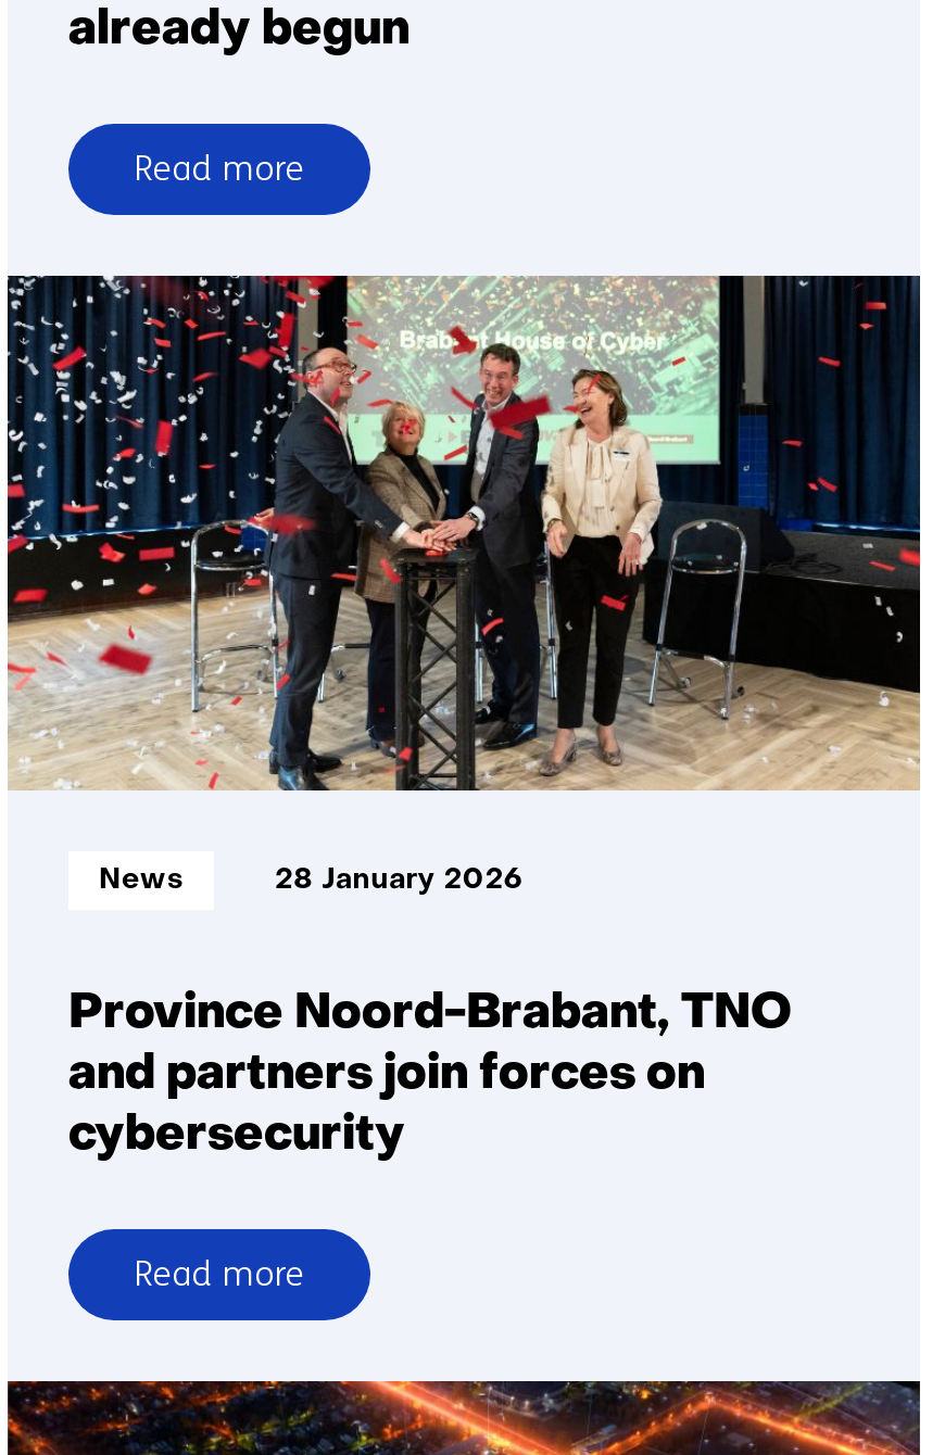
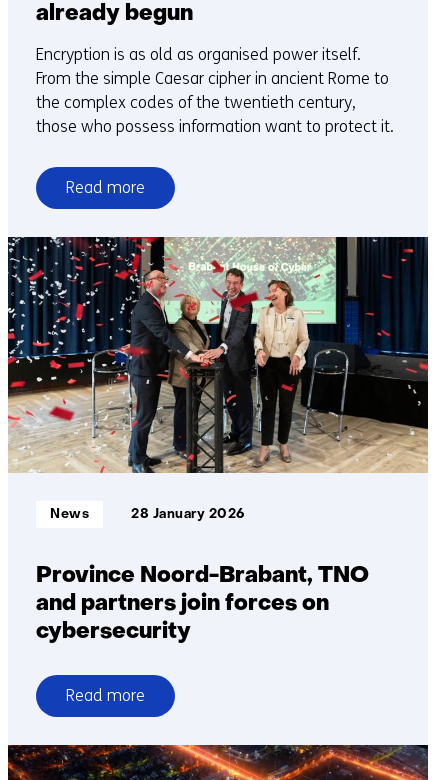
+ Encryption is as old as organised power itself.
+ From the simple Caesar cipher in ancient Rome to
+ the complex codes of the twentieth century,
+ those who possess information want to protect it.
